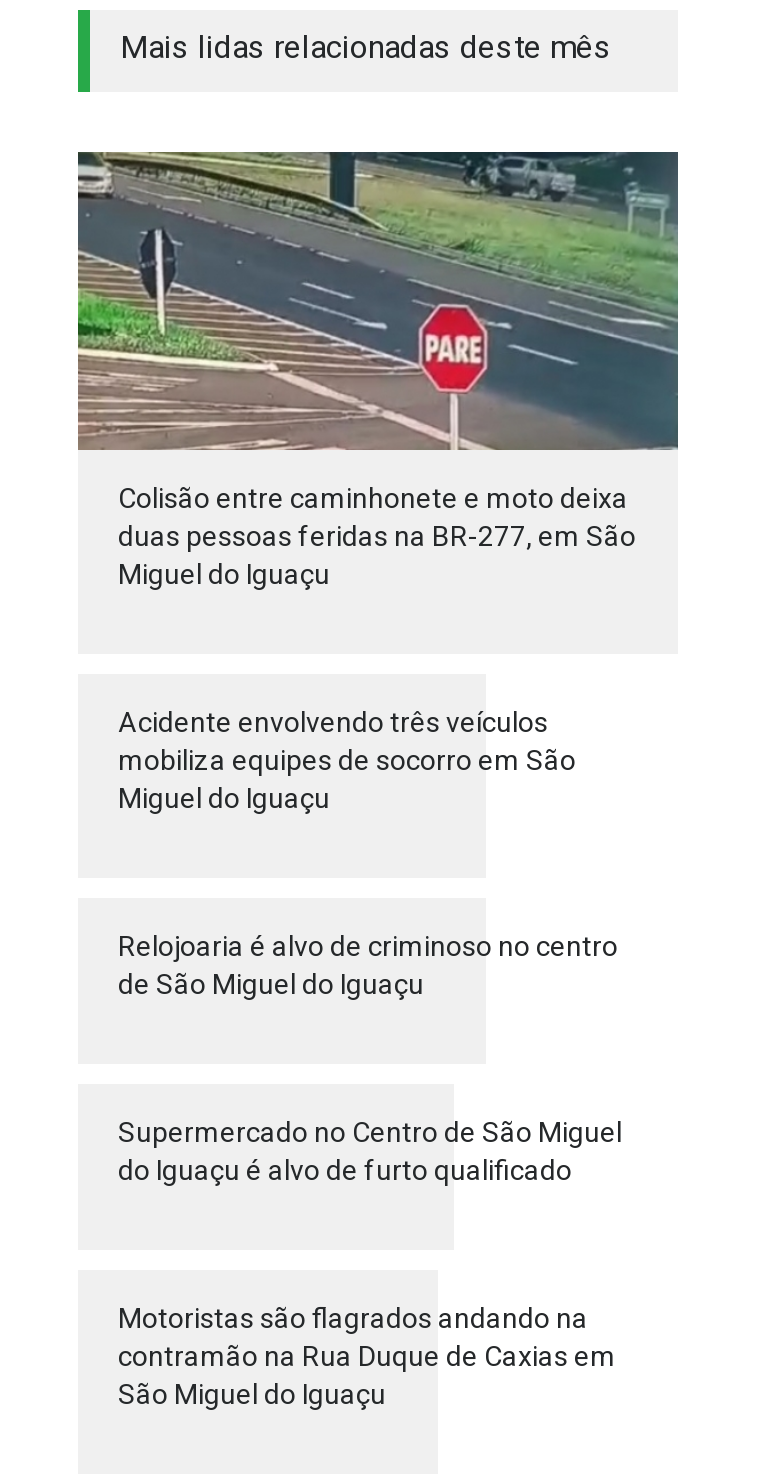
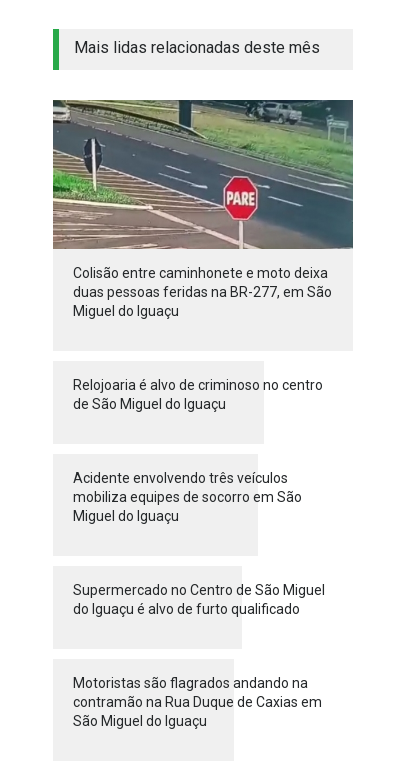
moved down: Acidente envolvendo três veículos | mobiliza equipes de socorro em São | Miguel do Iguaçu

moved up: Relojoaria é alvo de criminoso no centro | de São Miguel do Iguaçu
